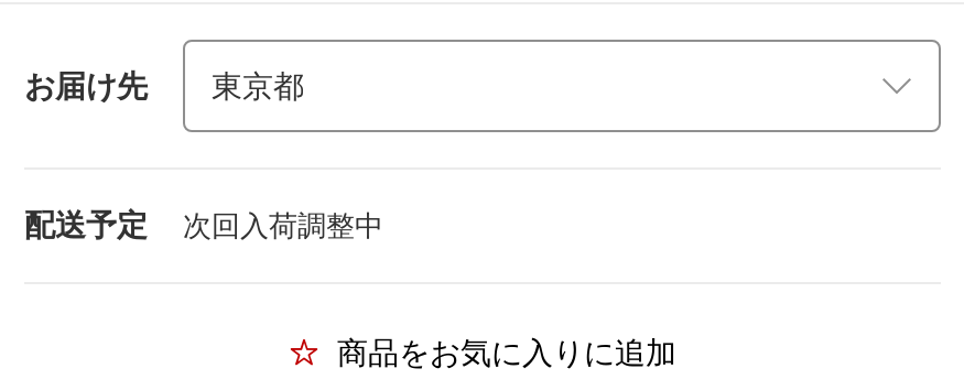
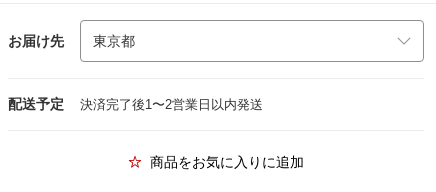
- 次回入荷調整中
+ 決済完了後1〜2営業日以内発送
